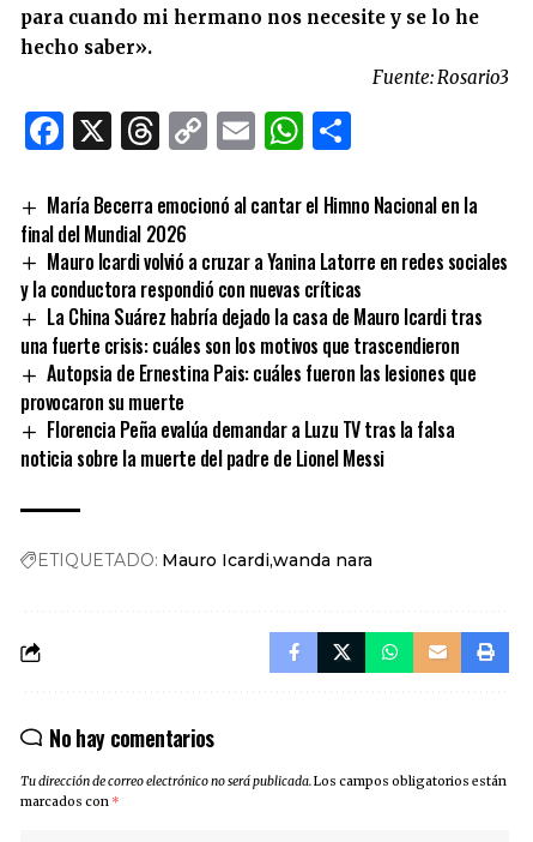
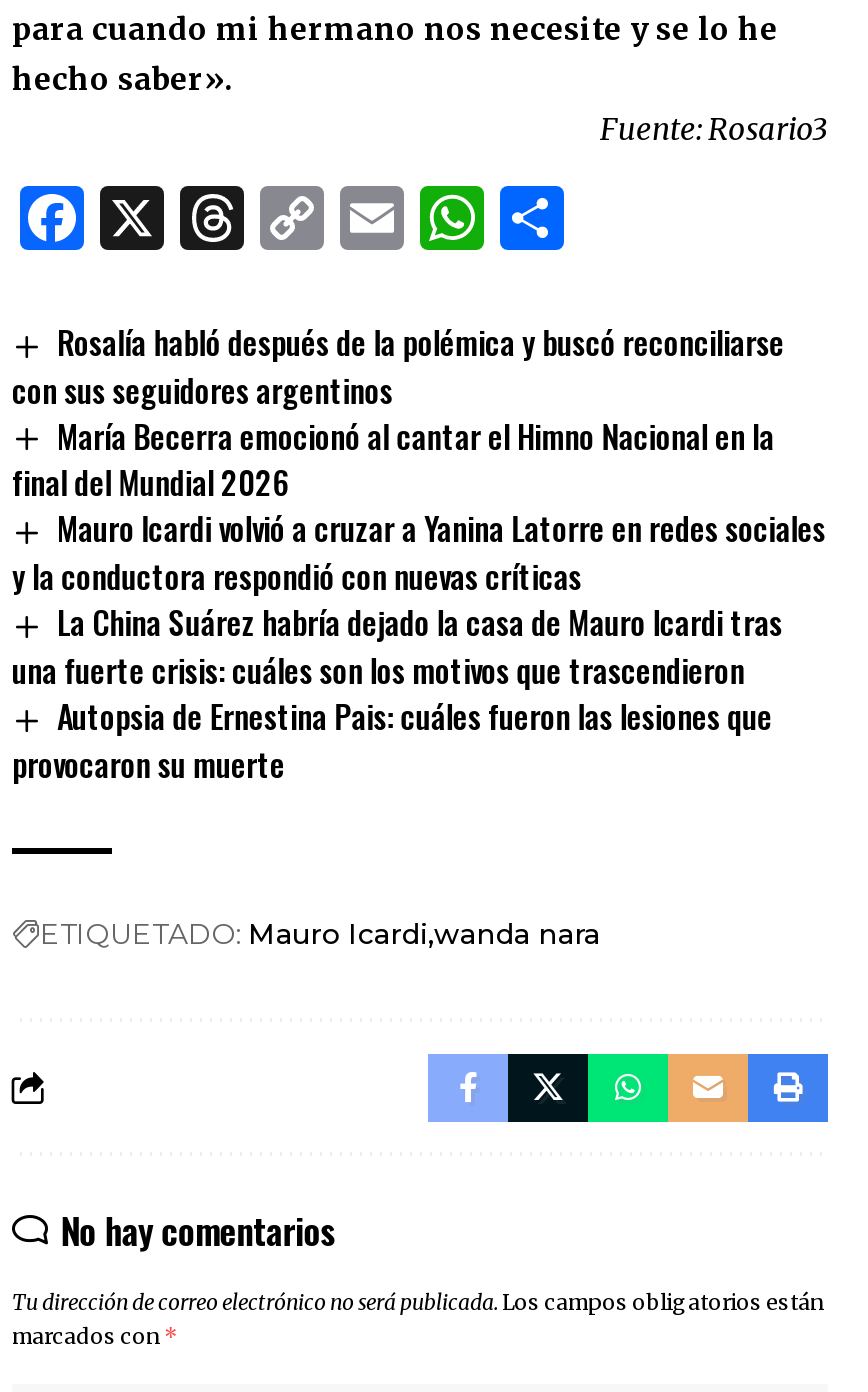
+ Rosalía habló después de la polémica y buscó reconciliarse
+ con sus seguidores argentinos

moved down: María Becerra emocionó al cantar el Himno Nacional en la | final del Mundial 2026 | Mauro Icardi volvió a cruzar a Yanina Latorre en redes sociales | y la conductora respondió con nuevas críticas | La China Suárez habría dejado la casa de Mauro Icardi tras | una fuerte crisis: cuáles son los motivos que trascendieron | Autopsia de Ernestina Pais: cuáles fueron las lesiones que | provocaron su muerte

- Florencia Peña evalúa demandar a Luzu TV tras la falsa
- noticia sobre la muerte del padre de Lionel Messi
